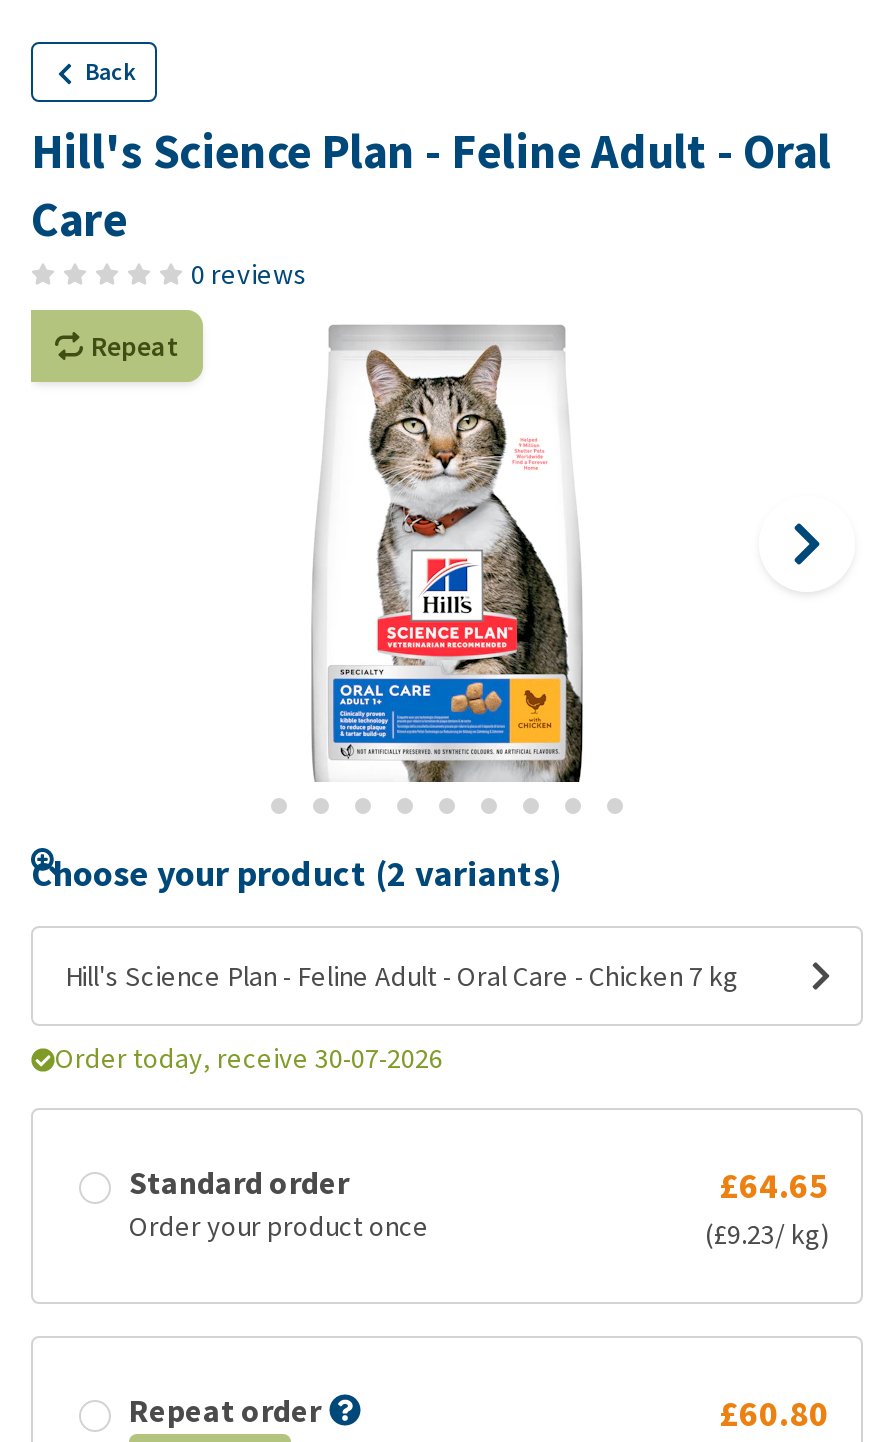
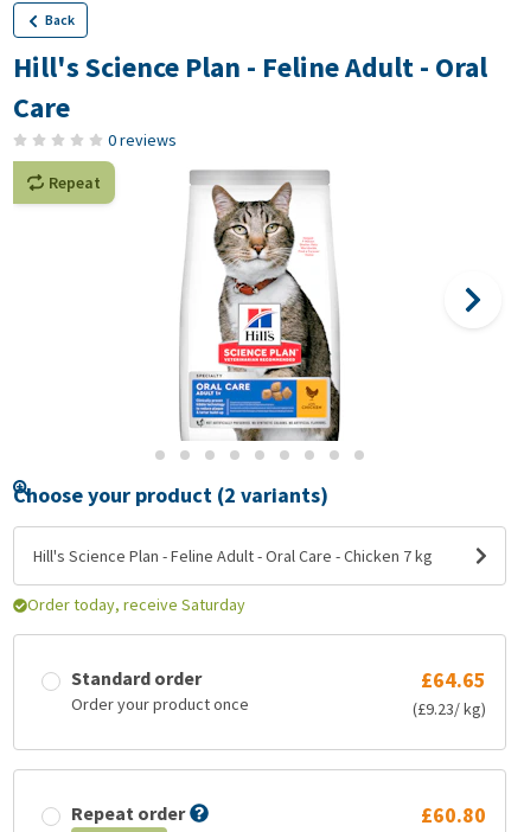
- Order today, receive 30-07-2026
+ Order today, receive Saturday
